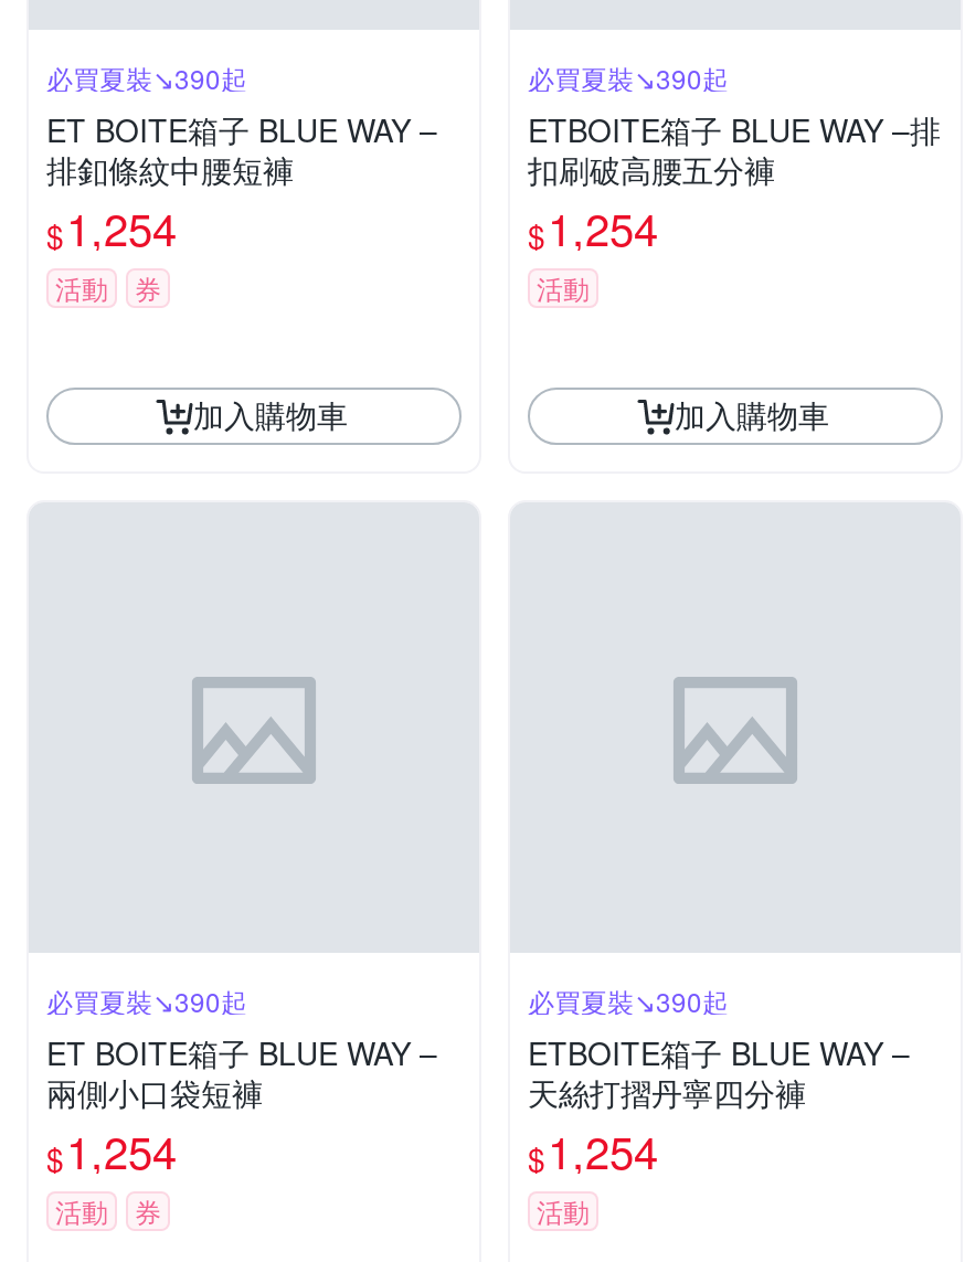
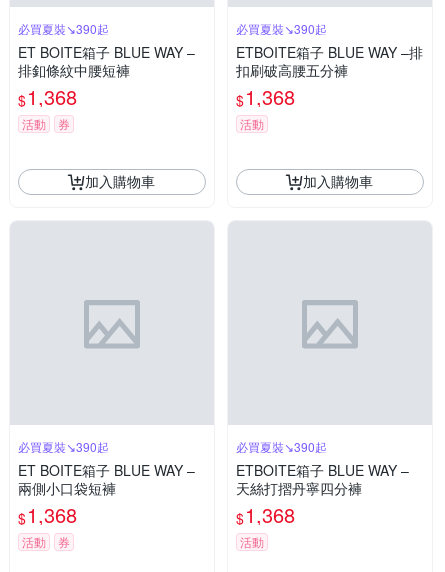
- $1,254
+ $1,368

- $1,254
+ $1,368

- $1,254
+ $1,368

- $1,254
+ $1,368
